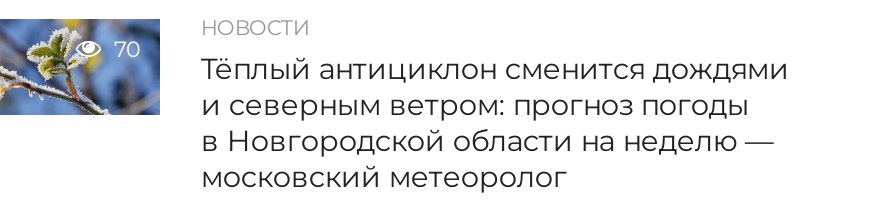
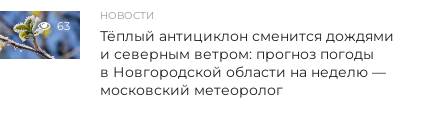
- 70
+ 63
